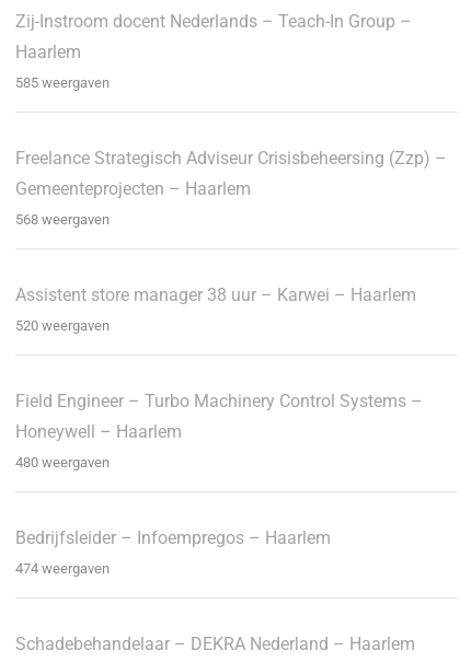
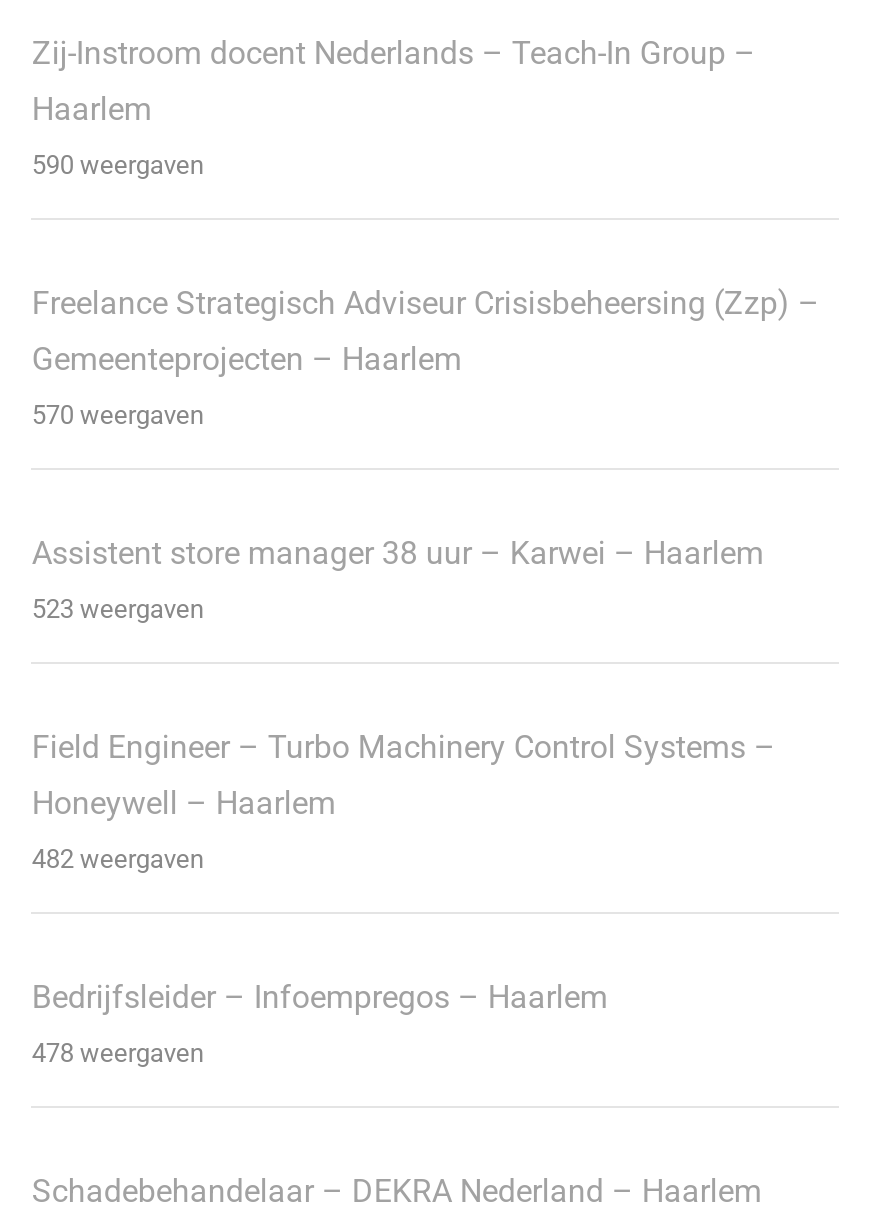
- 585 weergaven
+ 590 weergaven

- 568 weergaven
+ 570 weergaven

- 520 weergaven
+ 523 weergaven

- 480 weergaven
+ 482 weergaven

- 474 weergaven
+ 478 weergaven
